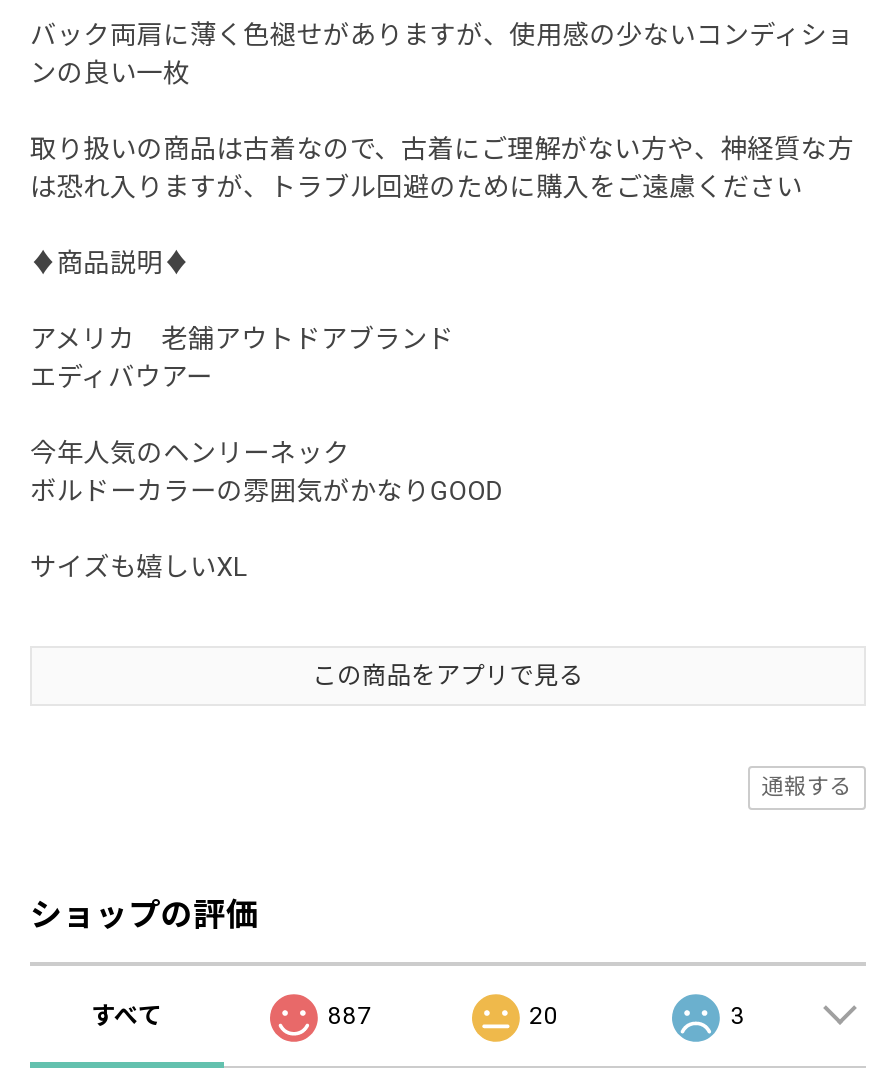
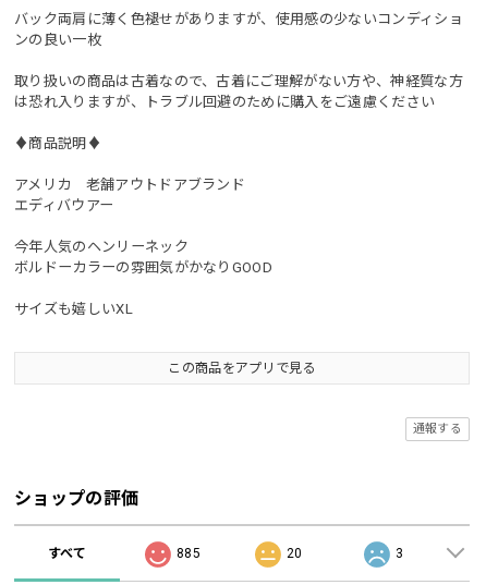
- 887
+ 885
